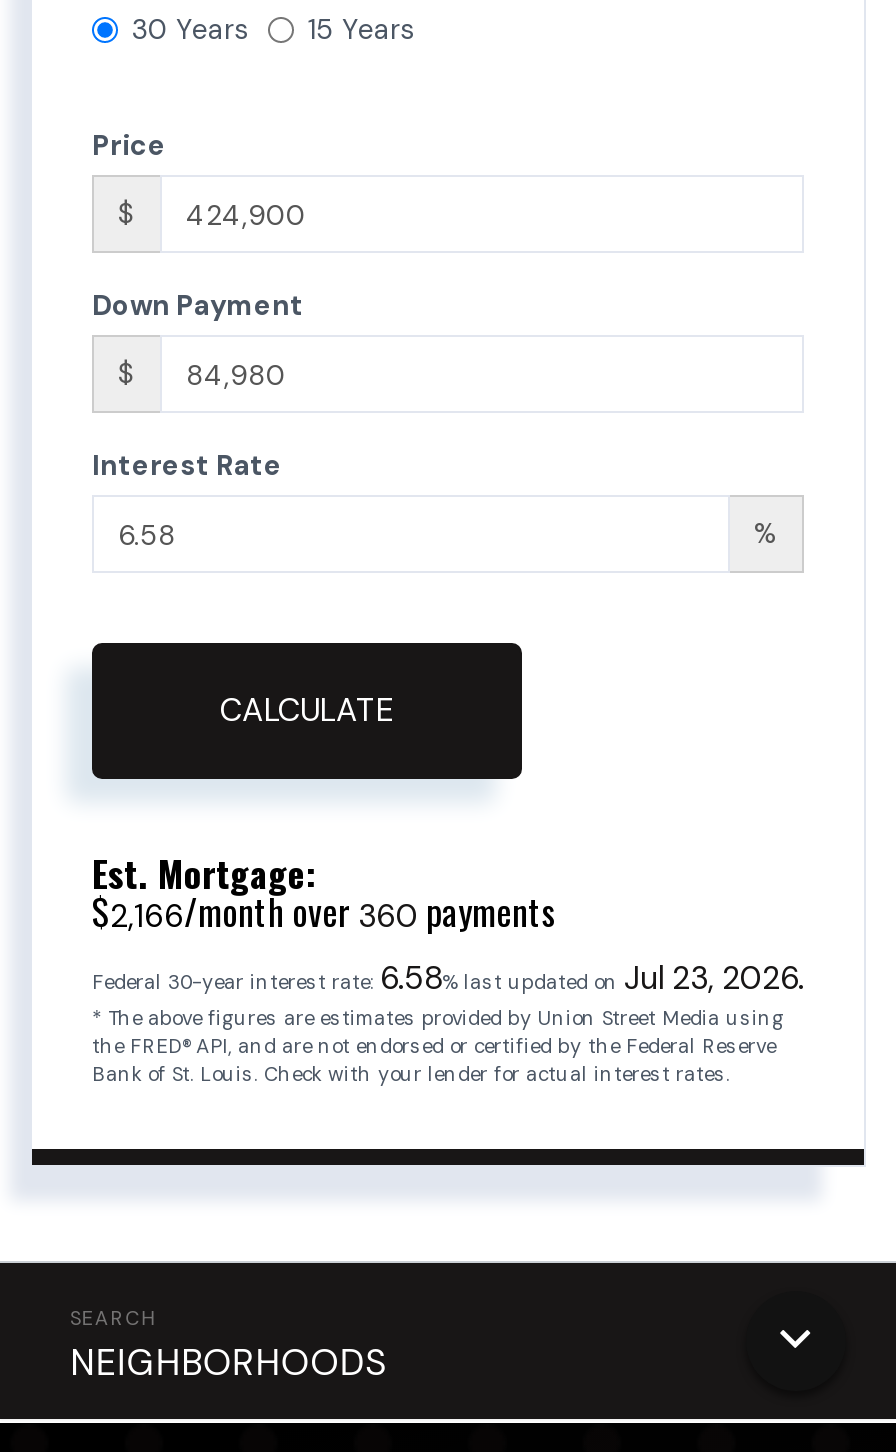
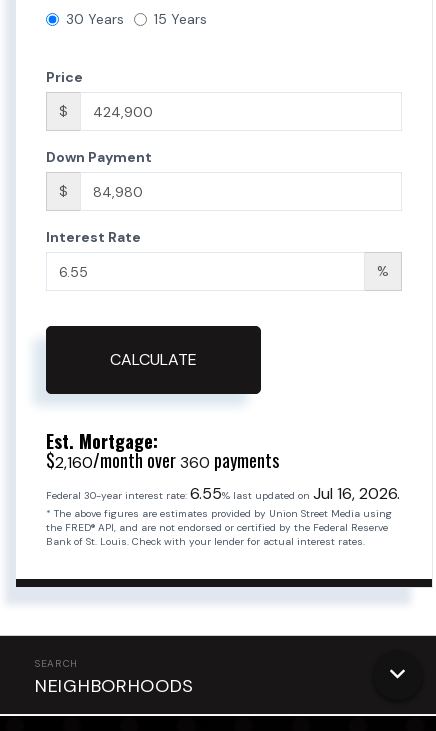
- $2,166/month over 360 payments
+ $2,160/month over 360 payments

- Federal 30-year interest rate: 6.58% last updated on Jul 23, 2026.
+ Federal 30-year interest rate: 6.55% last updated on Jul 16, 2026.
